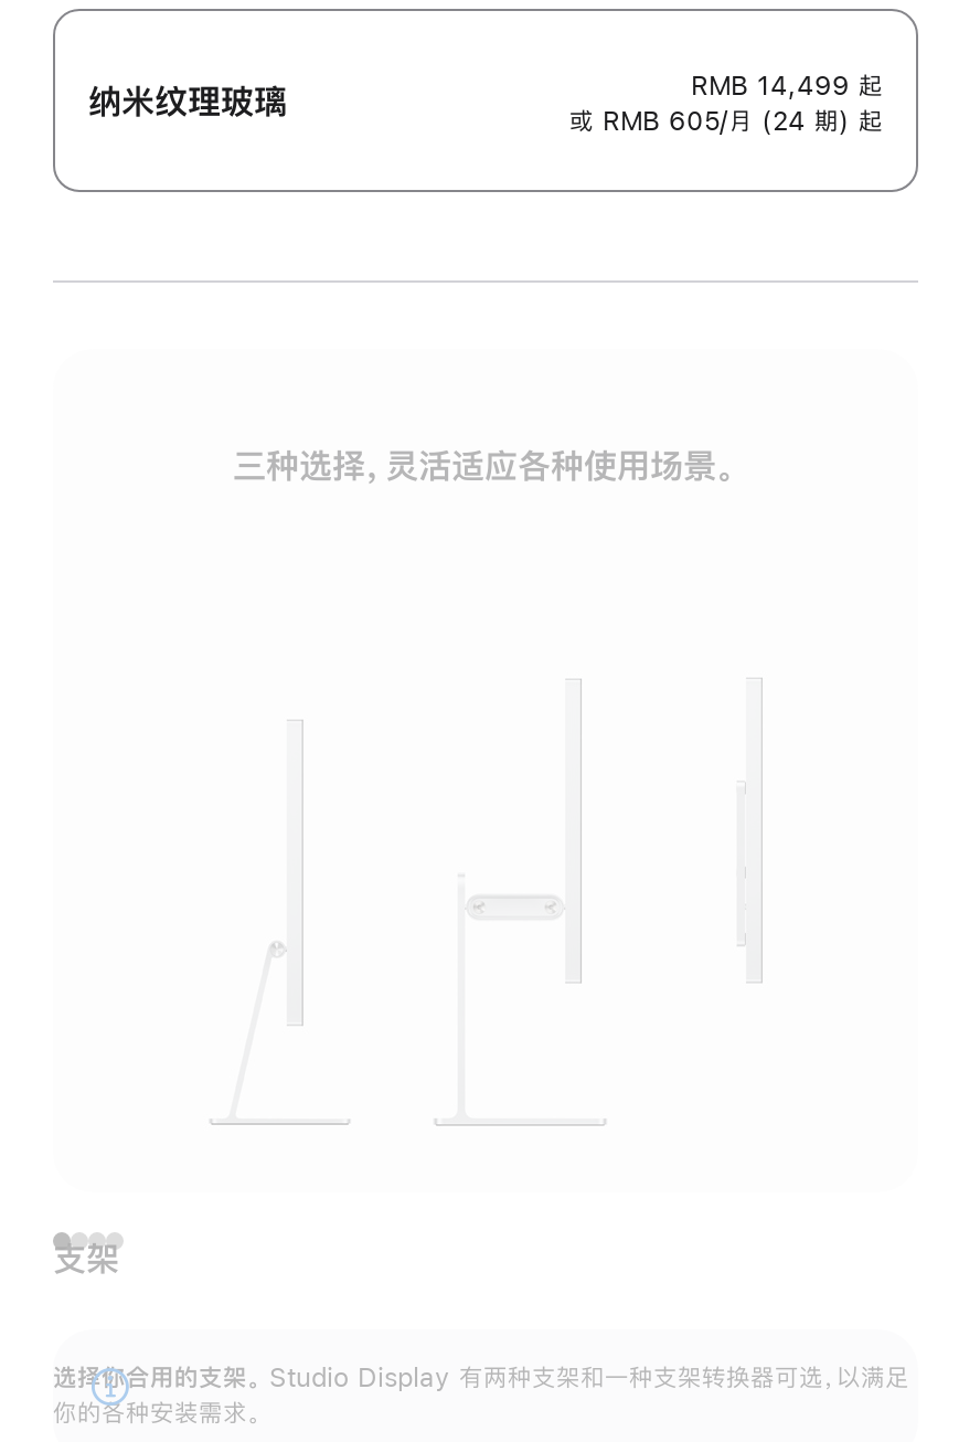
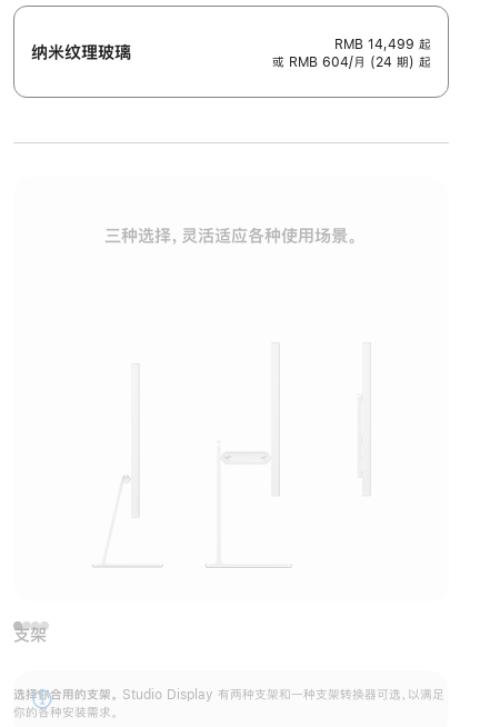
- 或 RMB 605/月 (24 期) 起
+ 或 RMB 604/月 (24 期) 起
